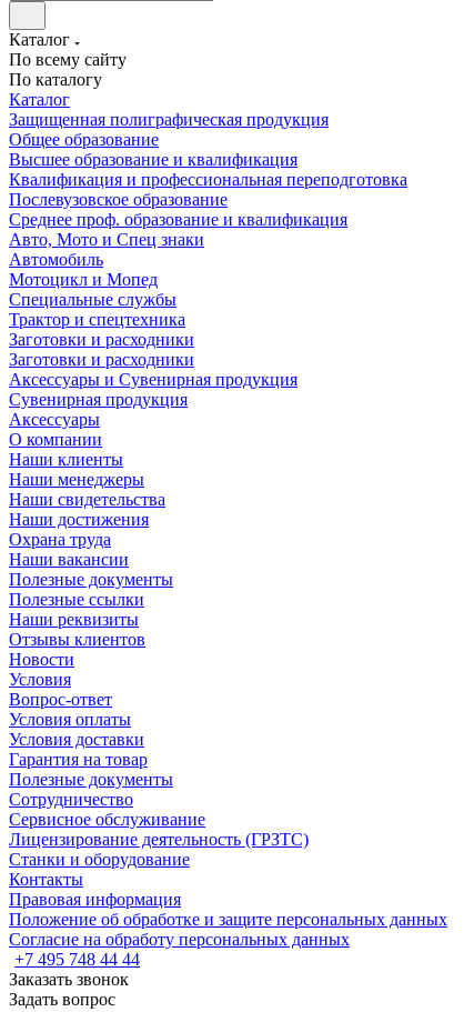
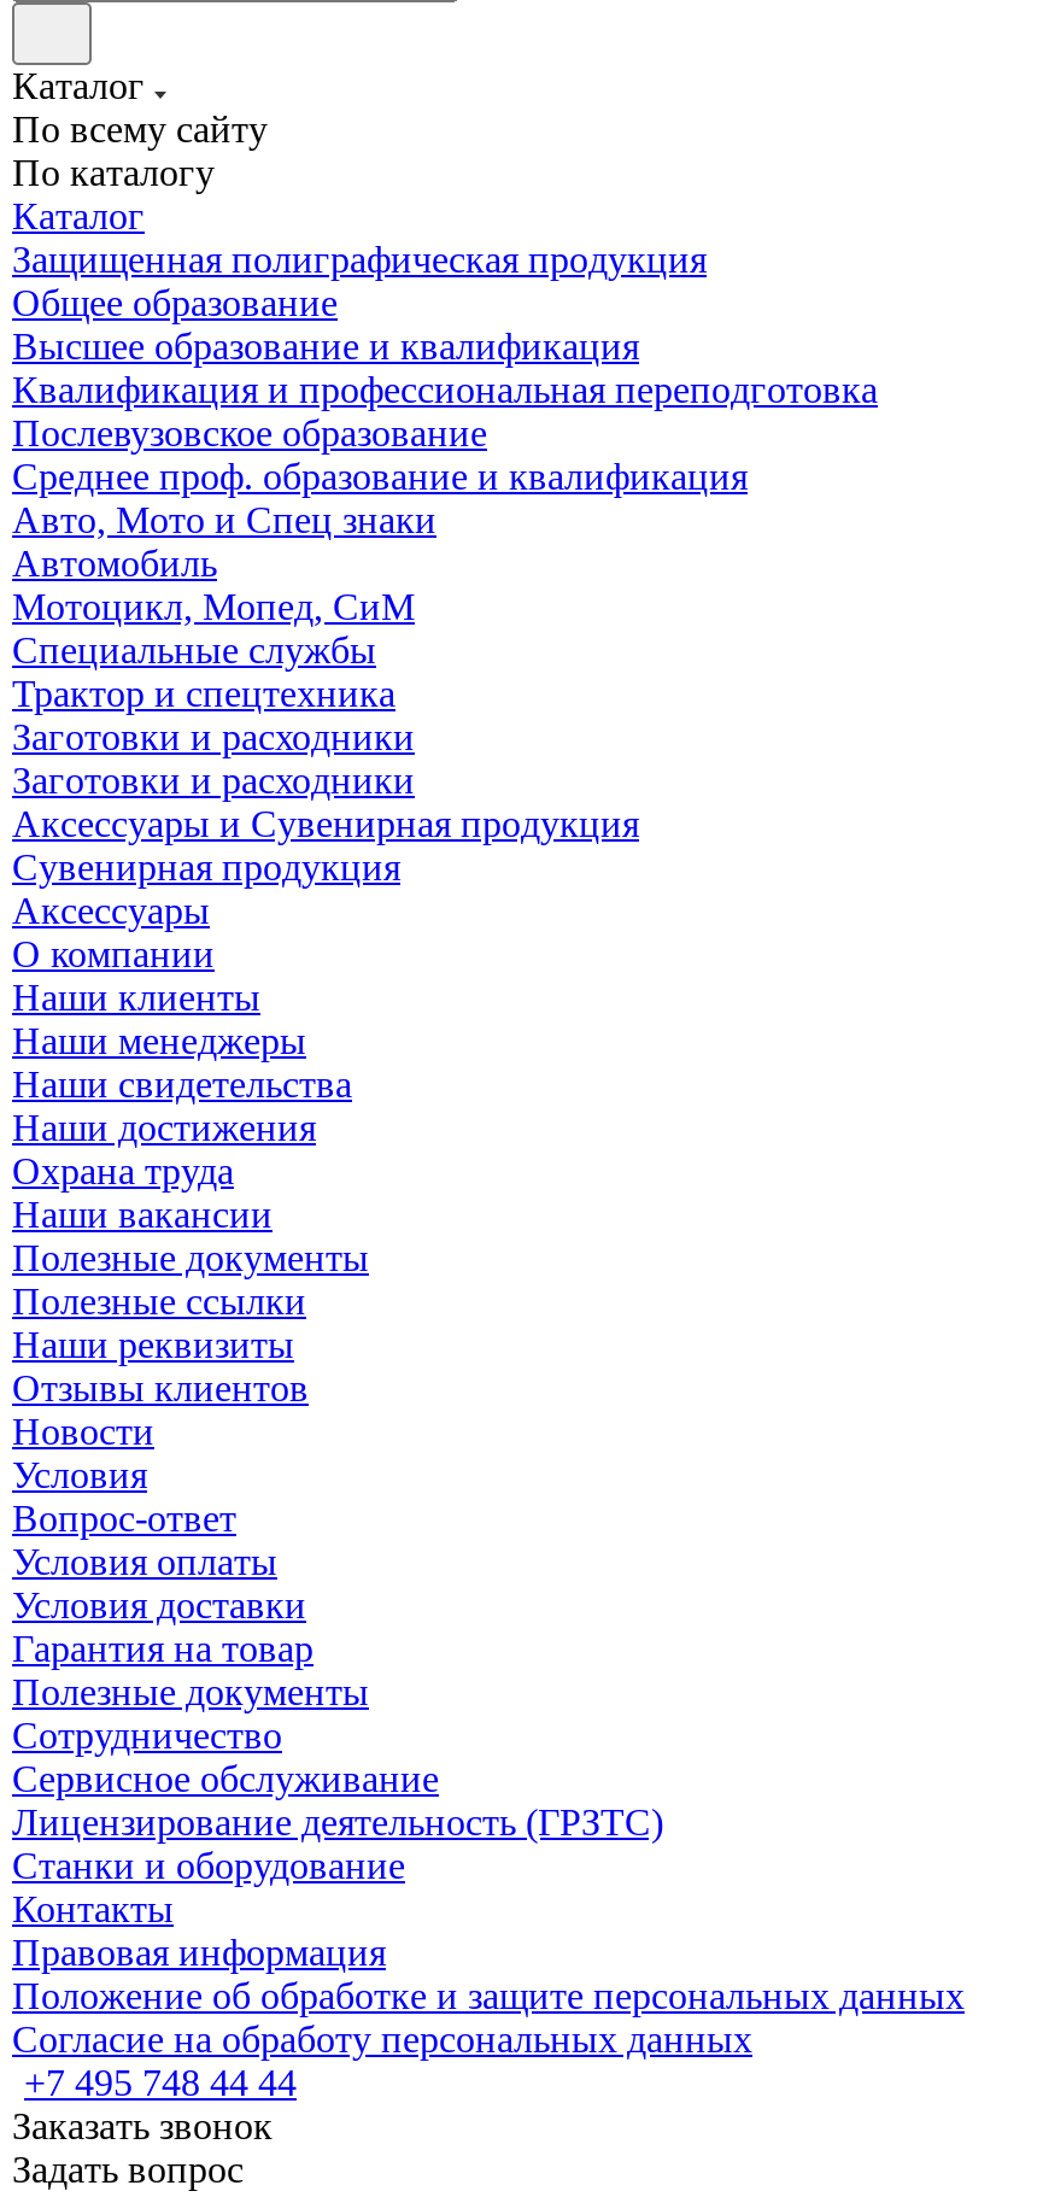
- Мотоцикл и Мопед
+ Мотоцикл, Мопед, СиМ
